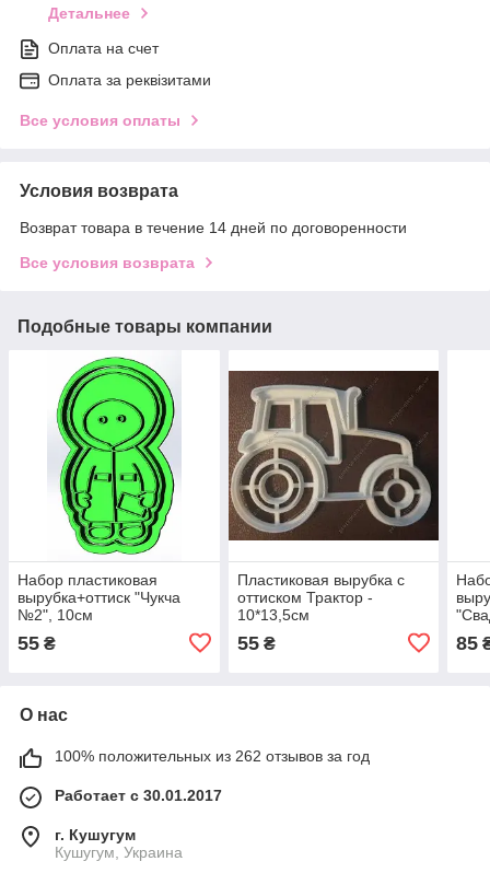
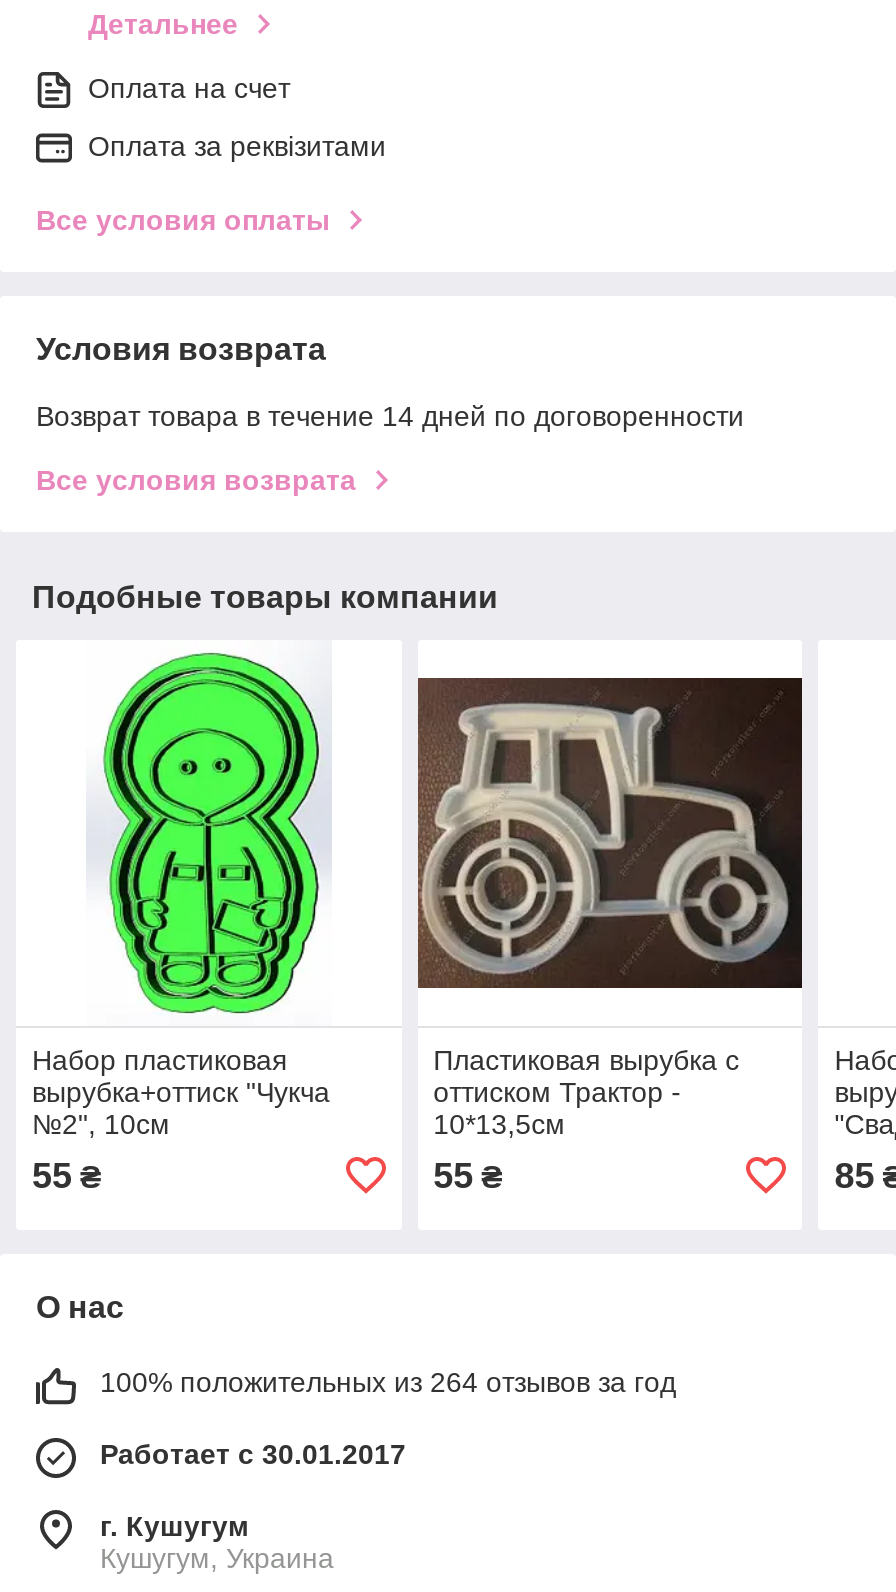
- 100% положительных из 262 отзывов за год
+ 100% положительных из 264 отзывов за год
